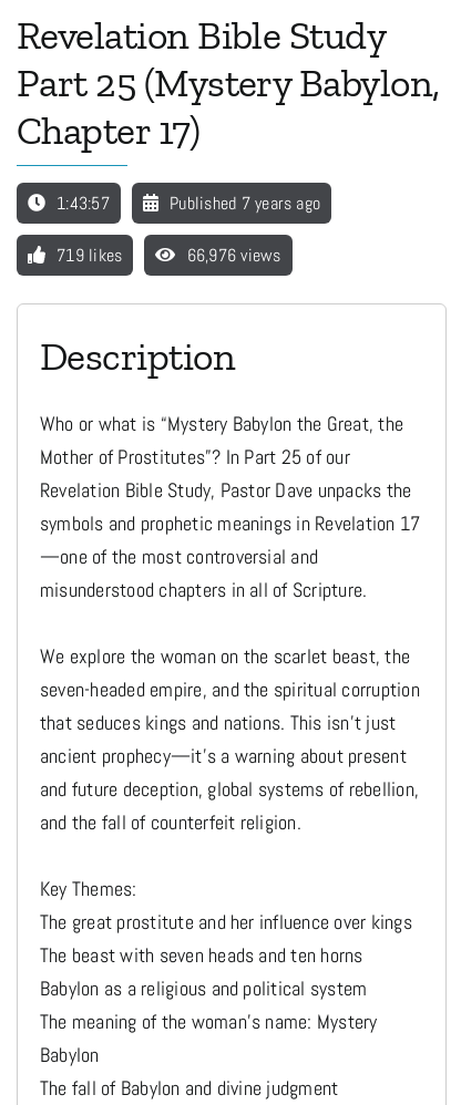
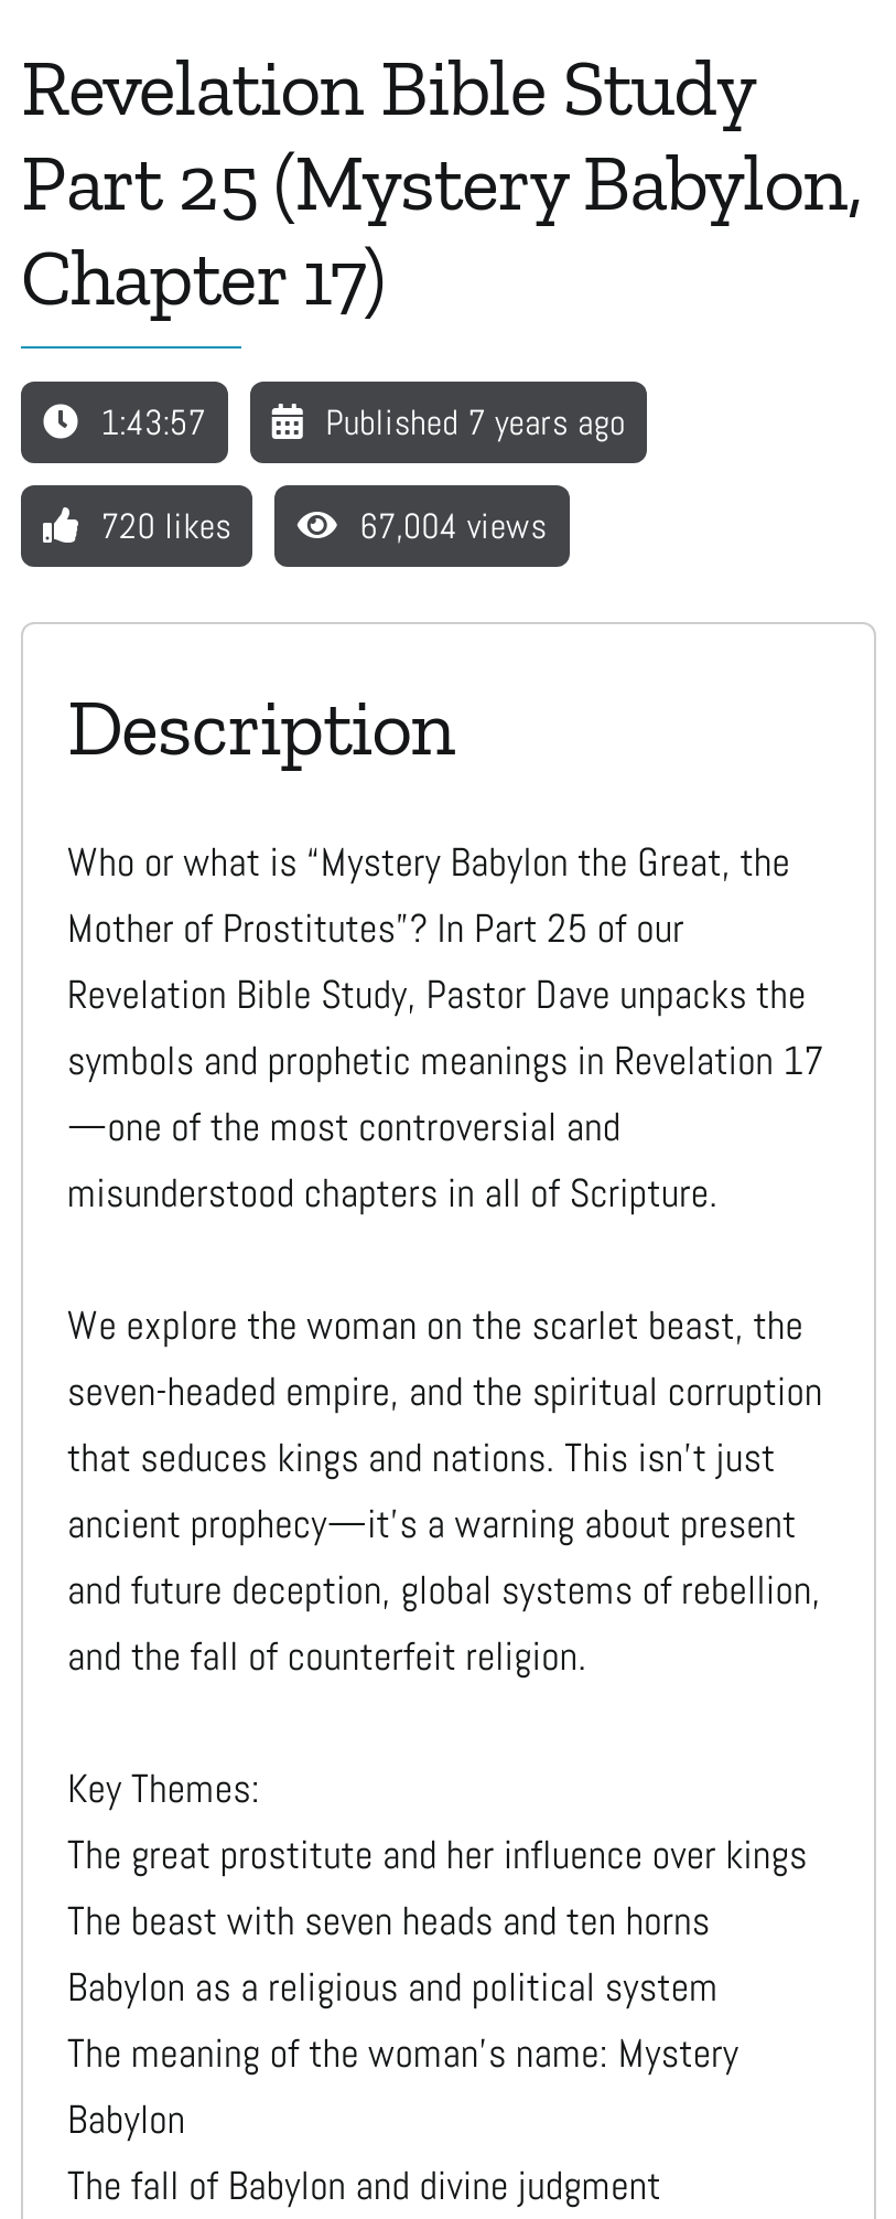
- 719 likes
+ 720 likes

- 66,976 views
+ 67,004 views
